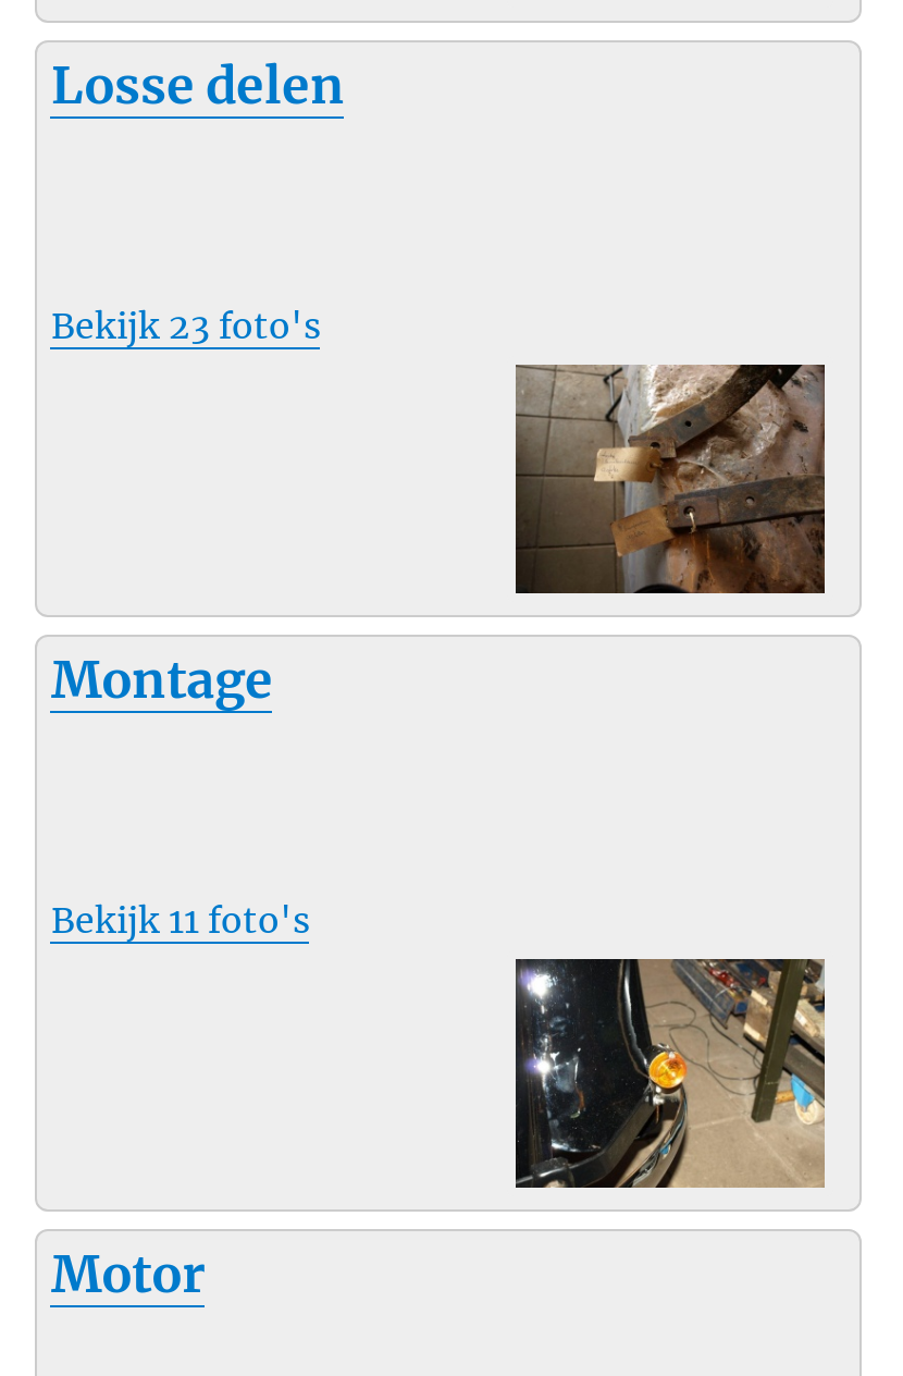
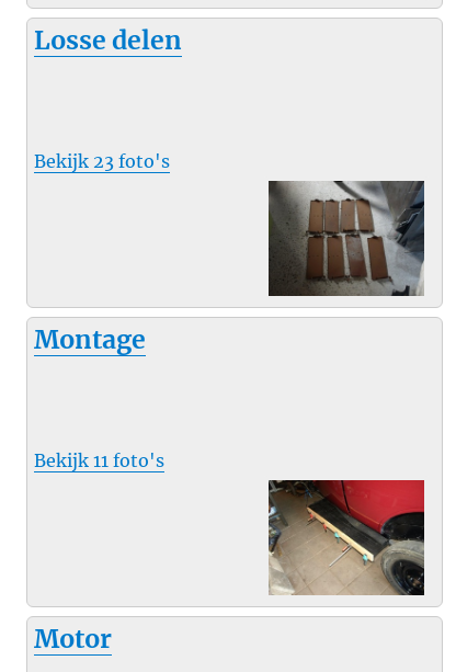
- [image]
+ [image]

- [image]
+ [image]
